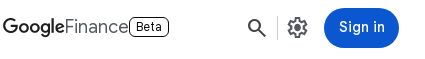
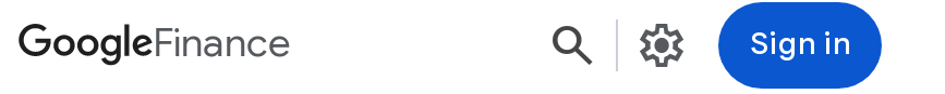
- Finance Beta
+ Finance
